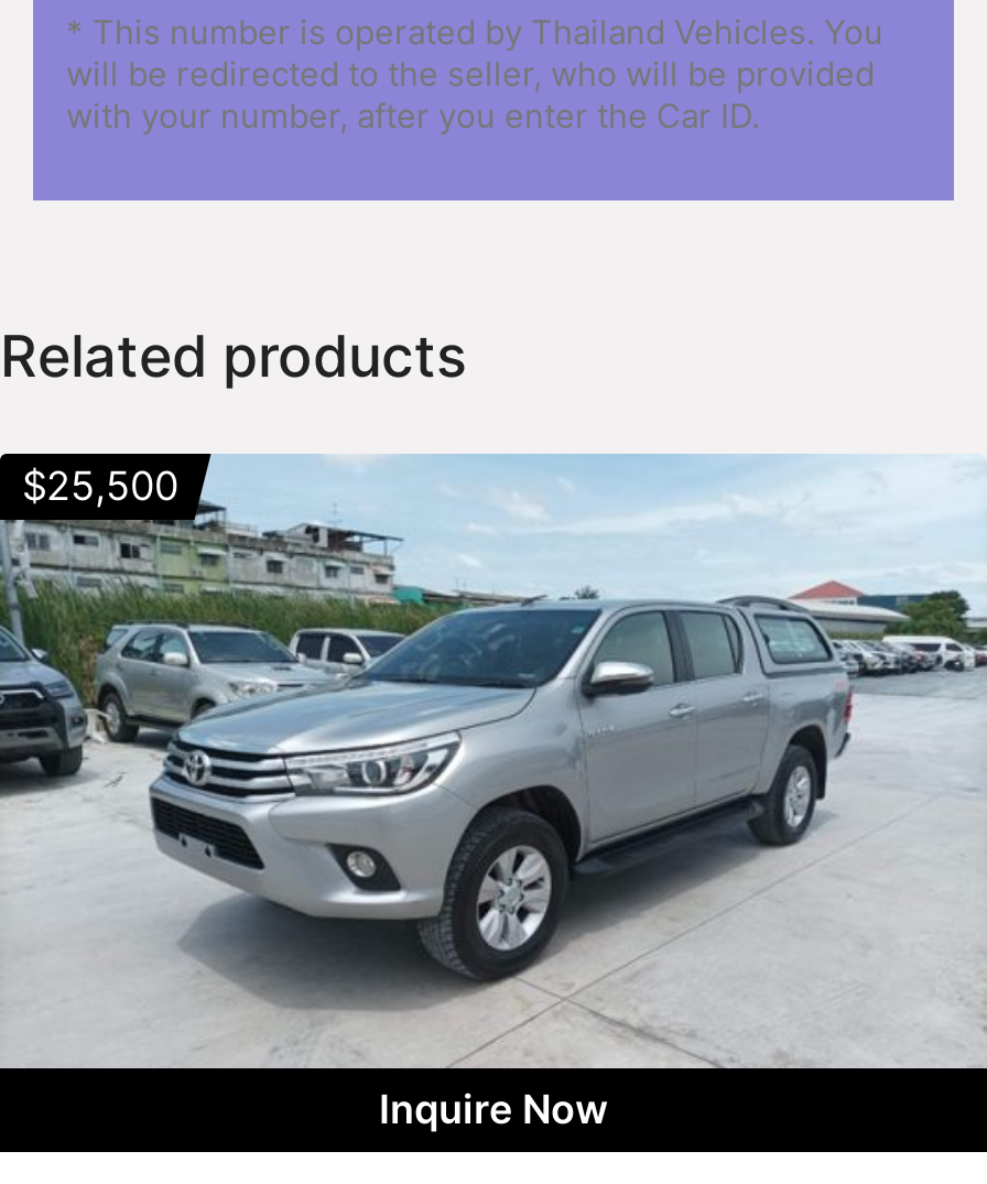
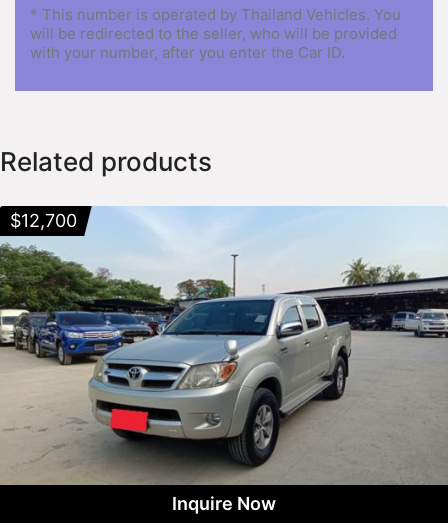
- [image]
- $25,500
+ [image]
+ $12,700
